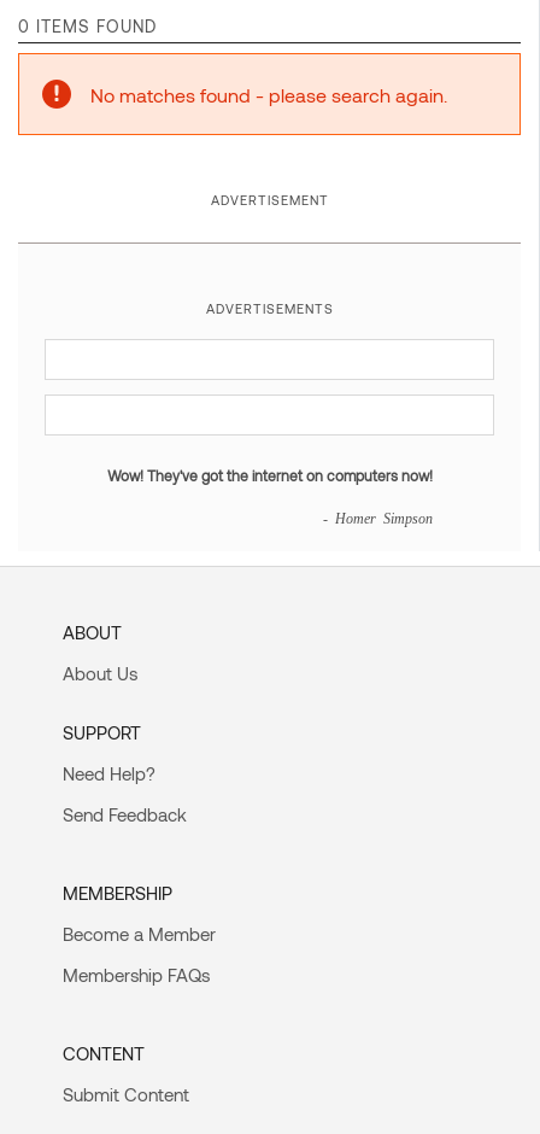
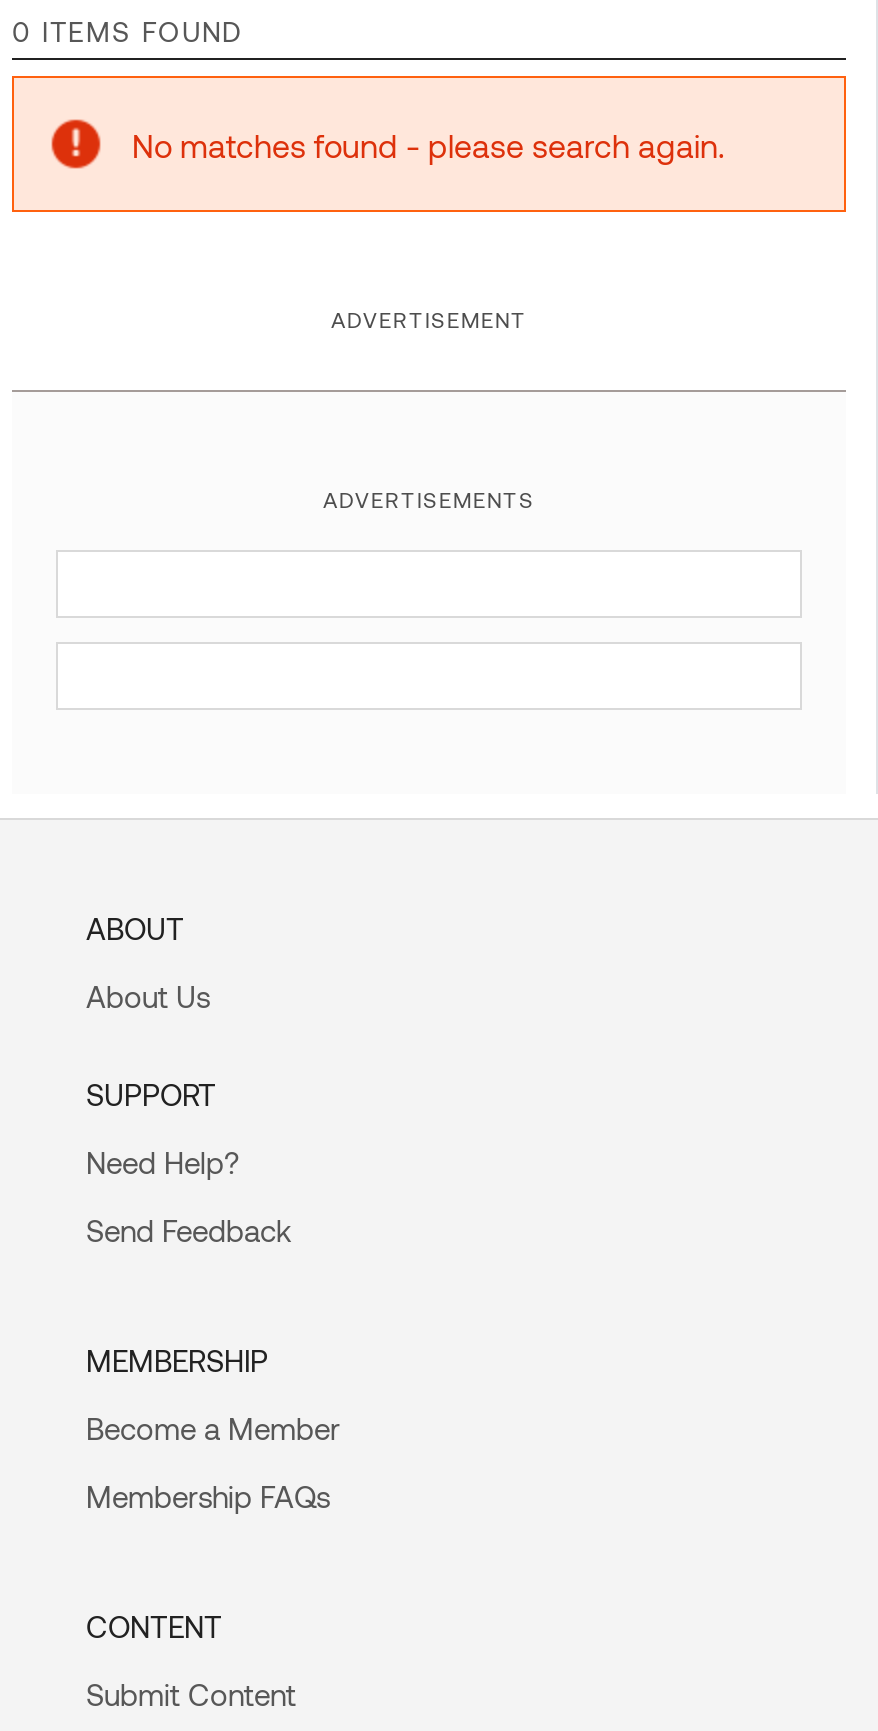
- Wow! They've got the internet on computers now!
- - Homer Simpson
